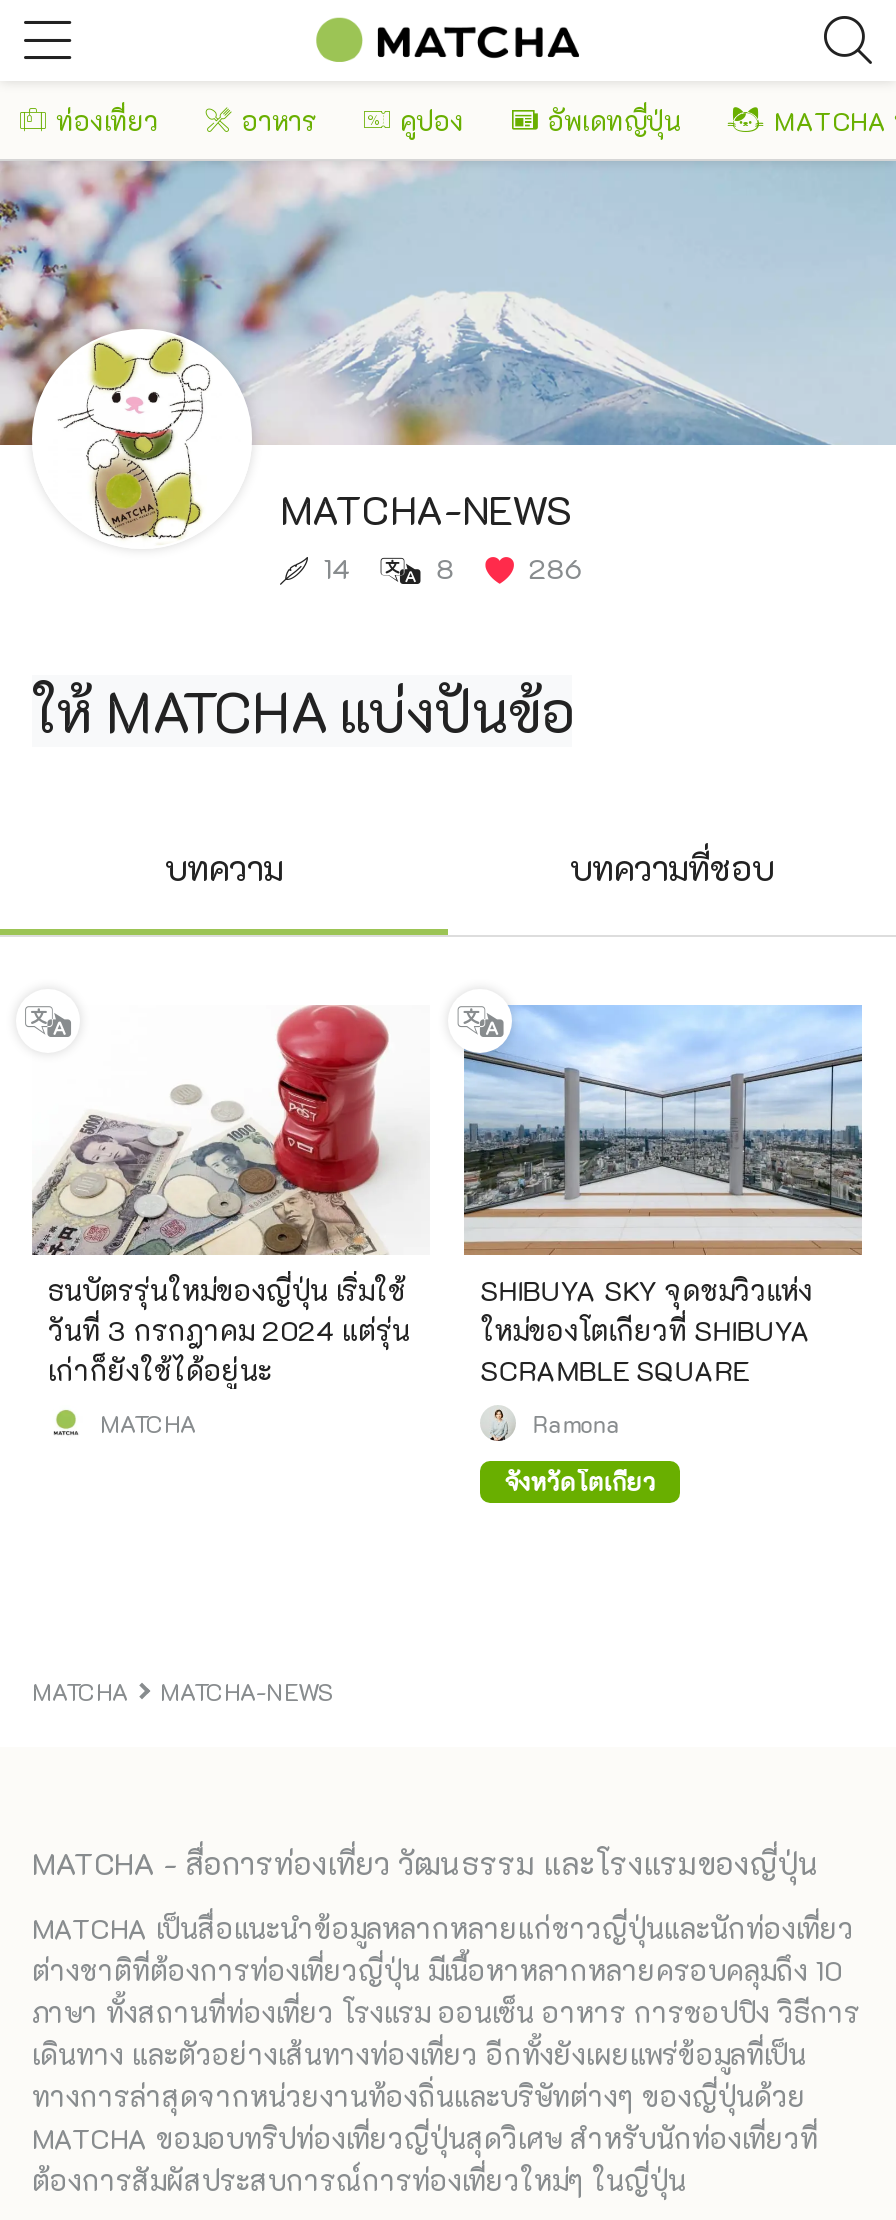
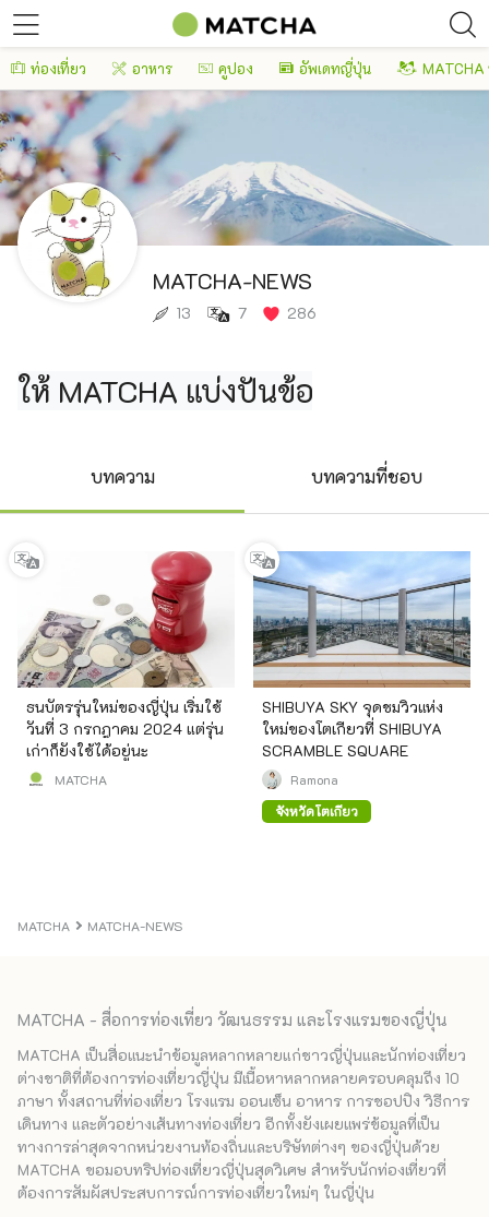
- 14
+ 13

- 8 286
+ 7 286
